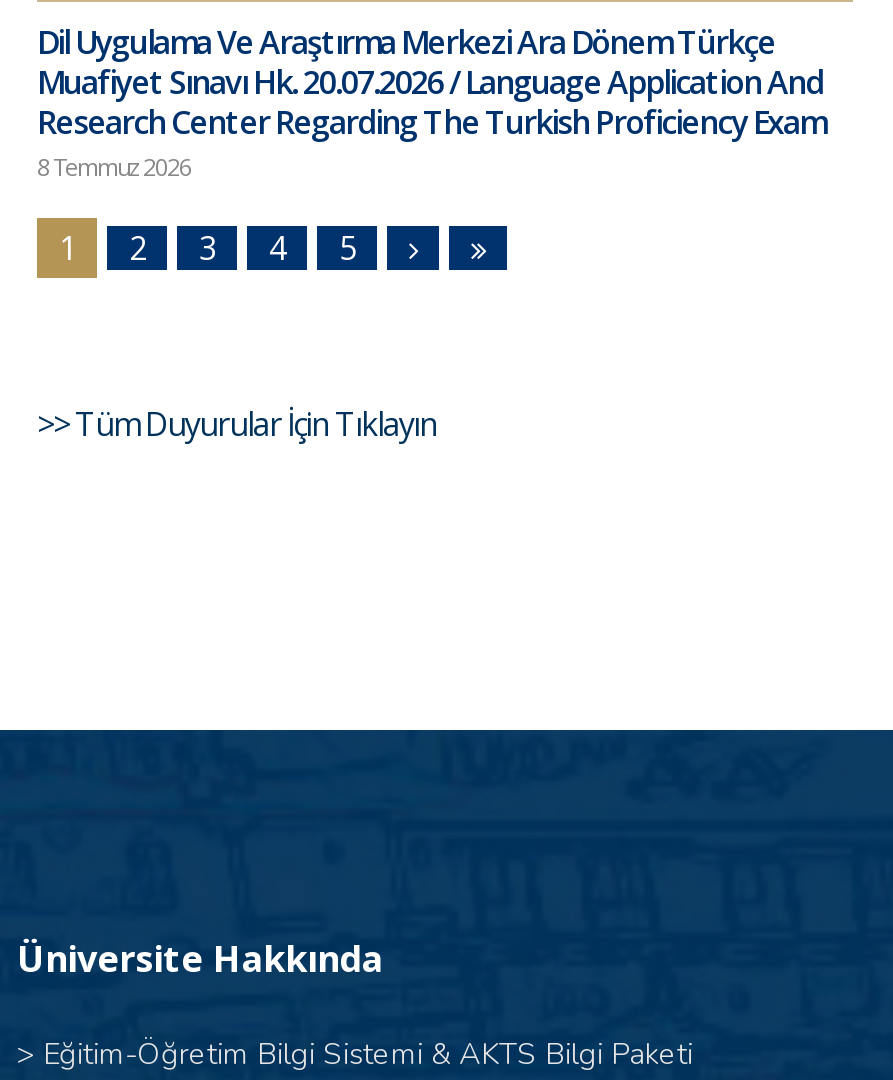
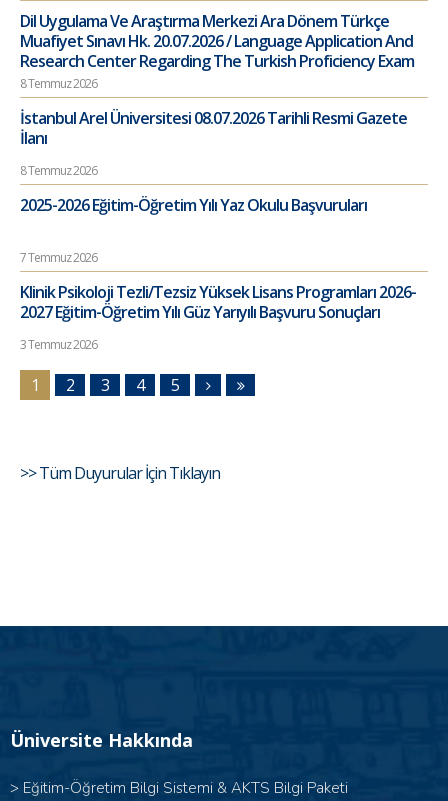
+ İstanbul Arel Üniversitesi 08.07.2026 Tarihli Resmi Gazete
+ İlanı
+ 8 Temmuz 2026
+ 2025-2026 Eğitim-Öğretim Yılı Yaz Okulu Başvuruları
+ 7 Temmuz 2026
+ Klinik Psikoloji Tezli/Tezsiz Yüksek Lisans Programları 2026-
+ 2027 Eğitim-Öğretim Yılı Güz Yarıyılı Başvuru Sonuçları
+ 3 Temmuz 2026
